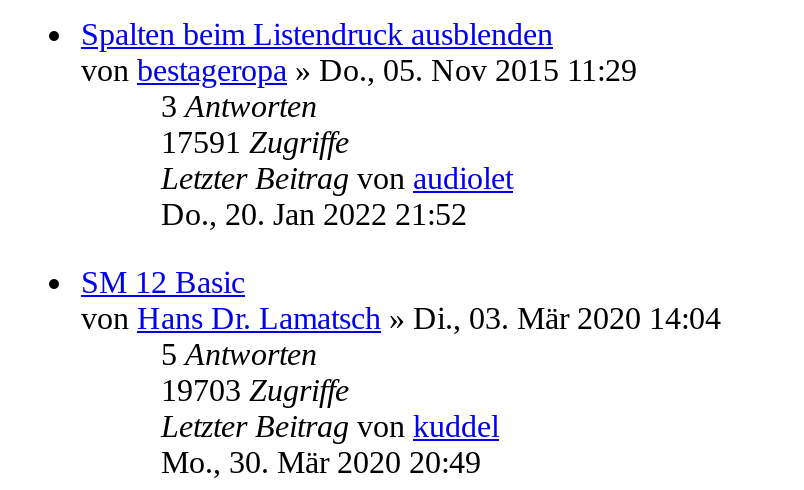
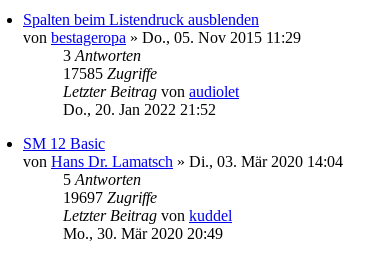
- 17591 Zugriffe
+ 17585 Zugriffe

- 19703 Zugriffe
+ 19697 Zugriffe
